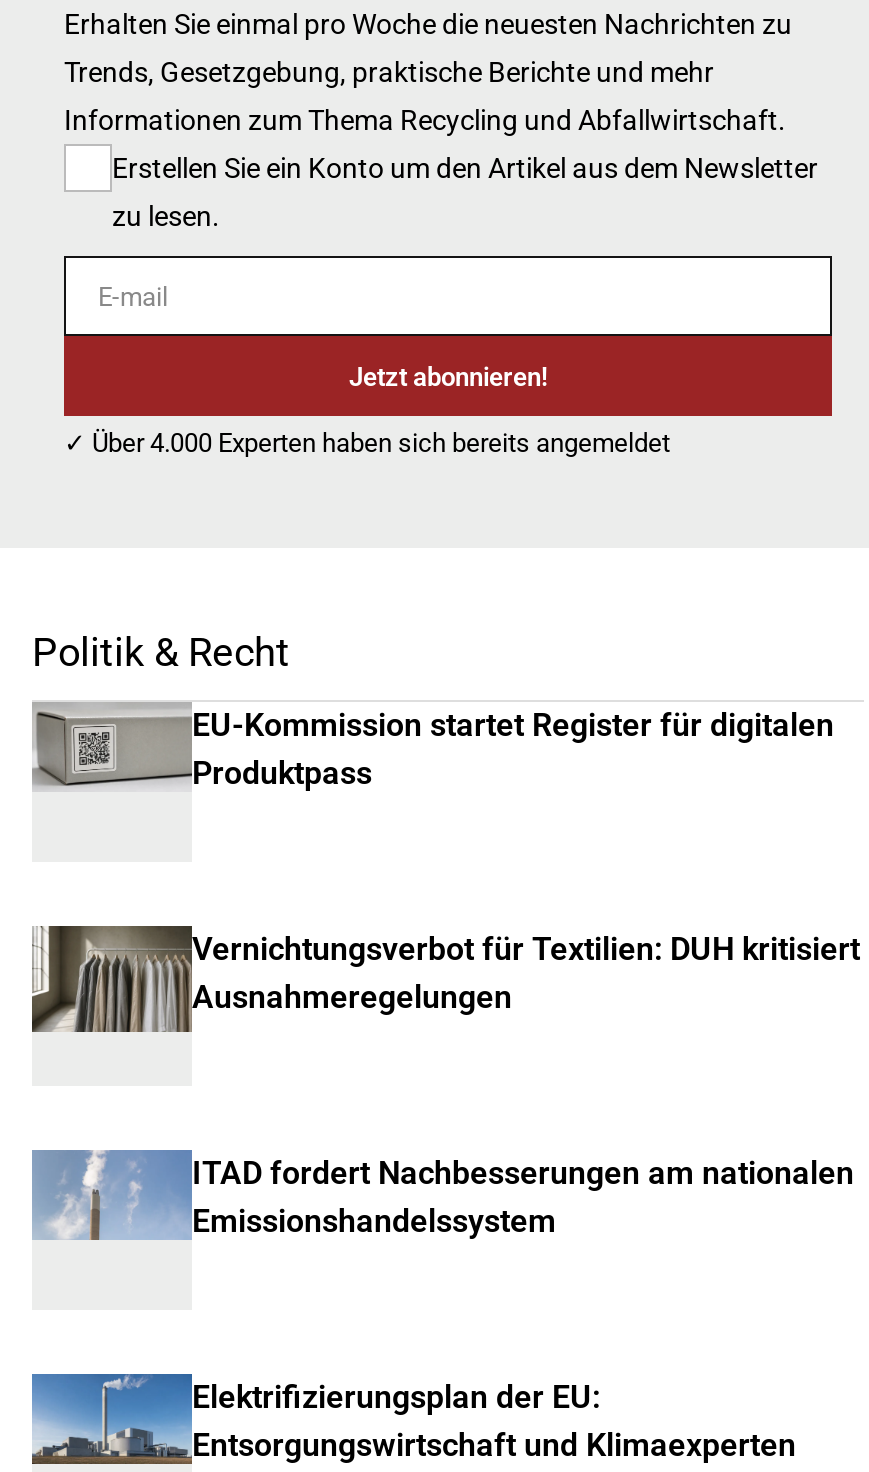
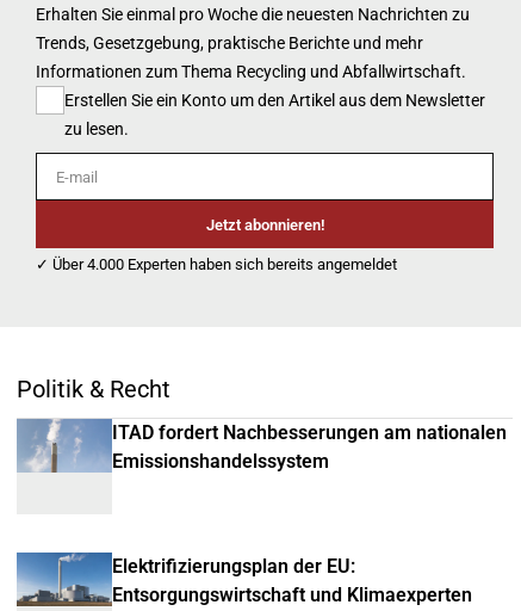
- [image]
- EU-Kommission startet Register für digitalen
- Produktpass

- [image]
- Vernichtungsverbot für Textilien: DUH kritisiert
- Ausnahmeregelungen
